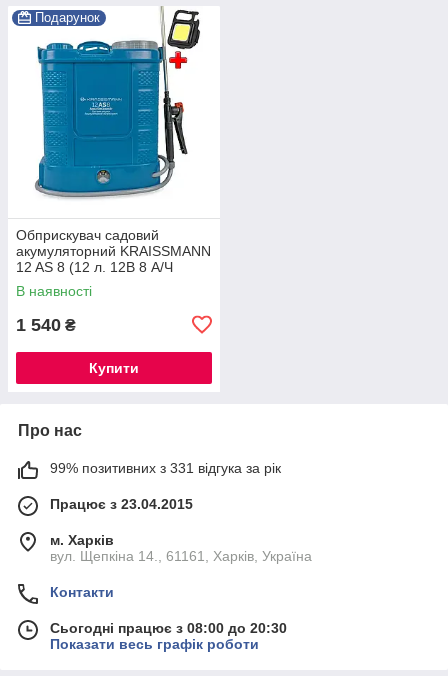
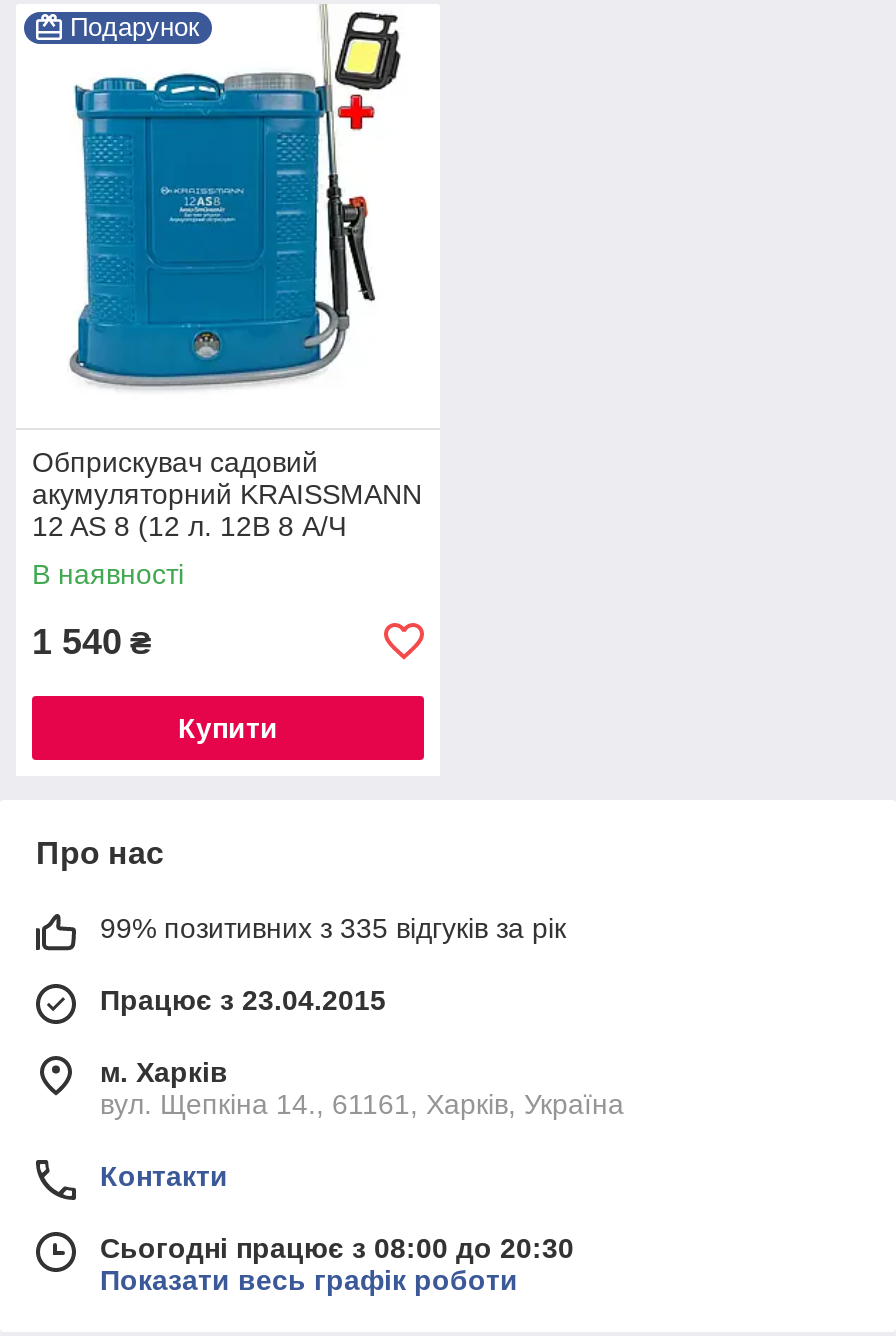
- 99% позитивних з 331 відгука за рік
+ 99% позитивних з 335 відгуків за рік
